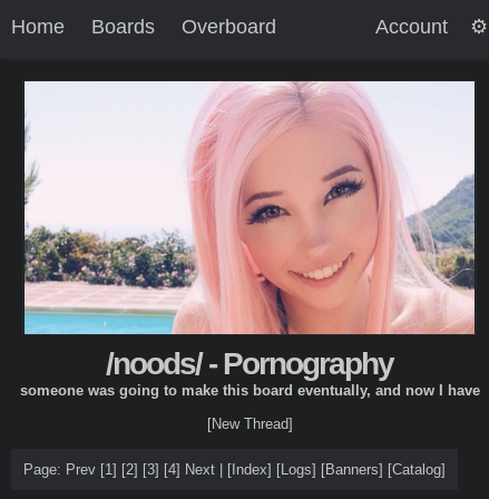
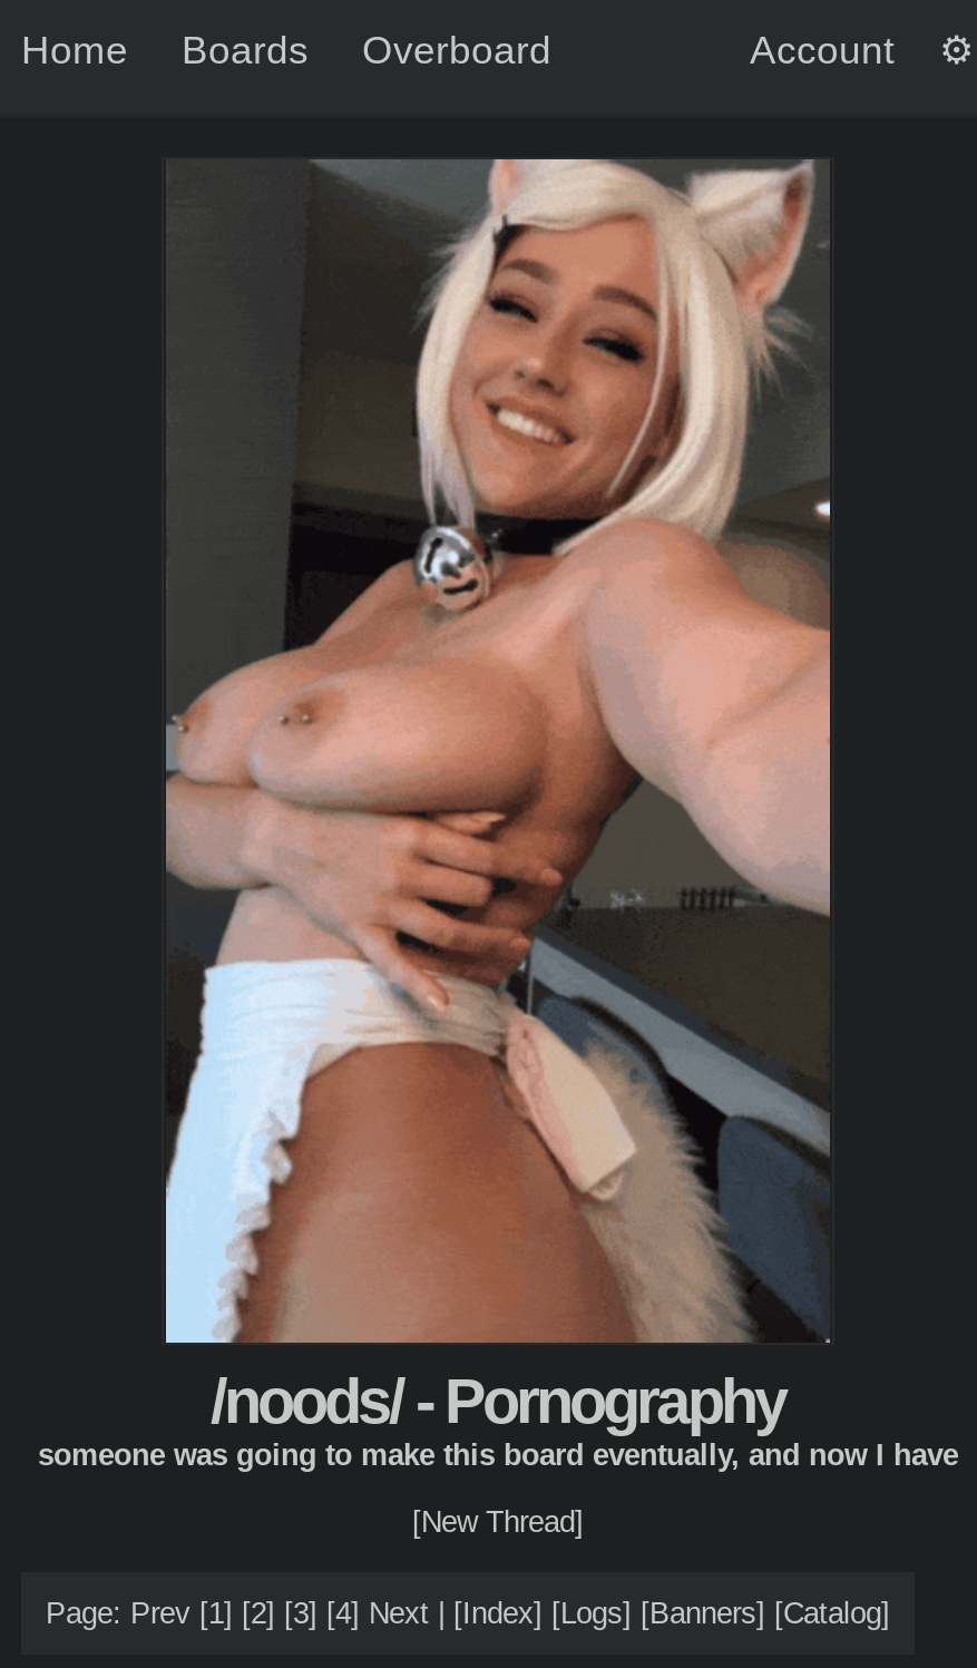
- [image]
+ [image]
